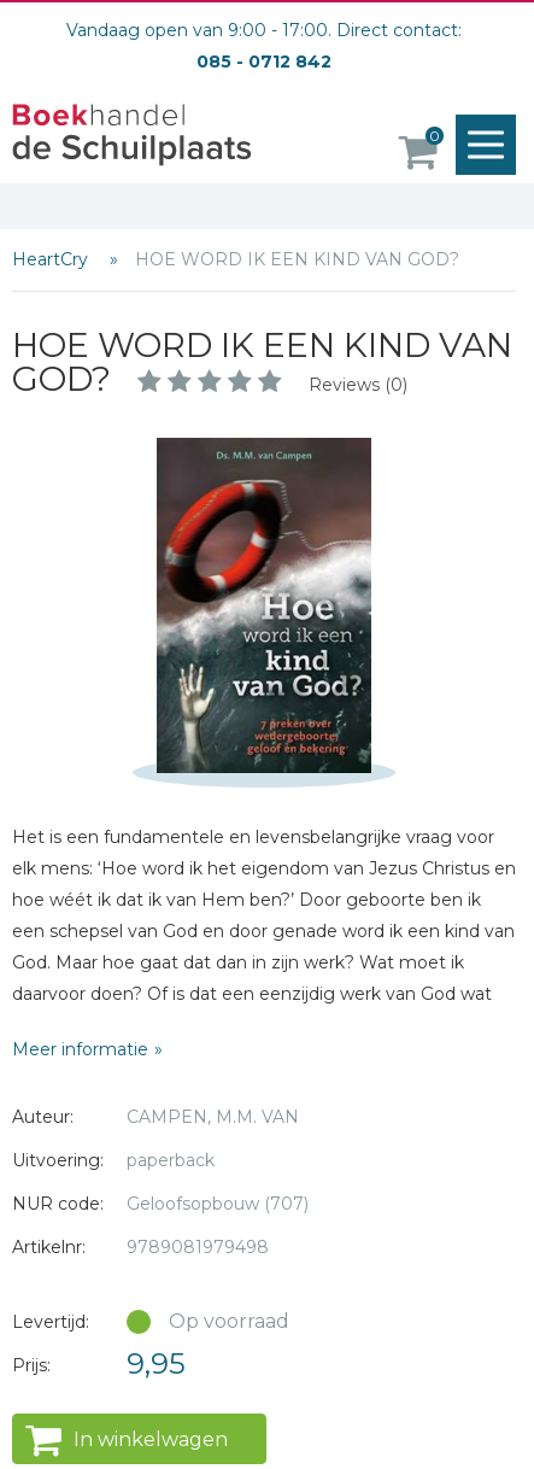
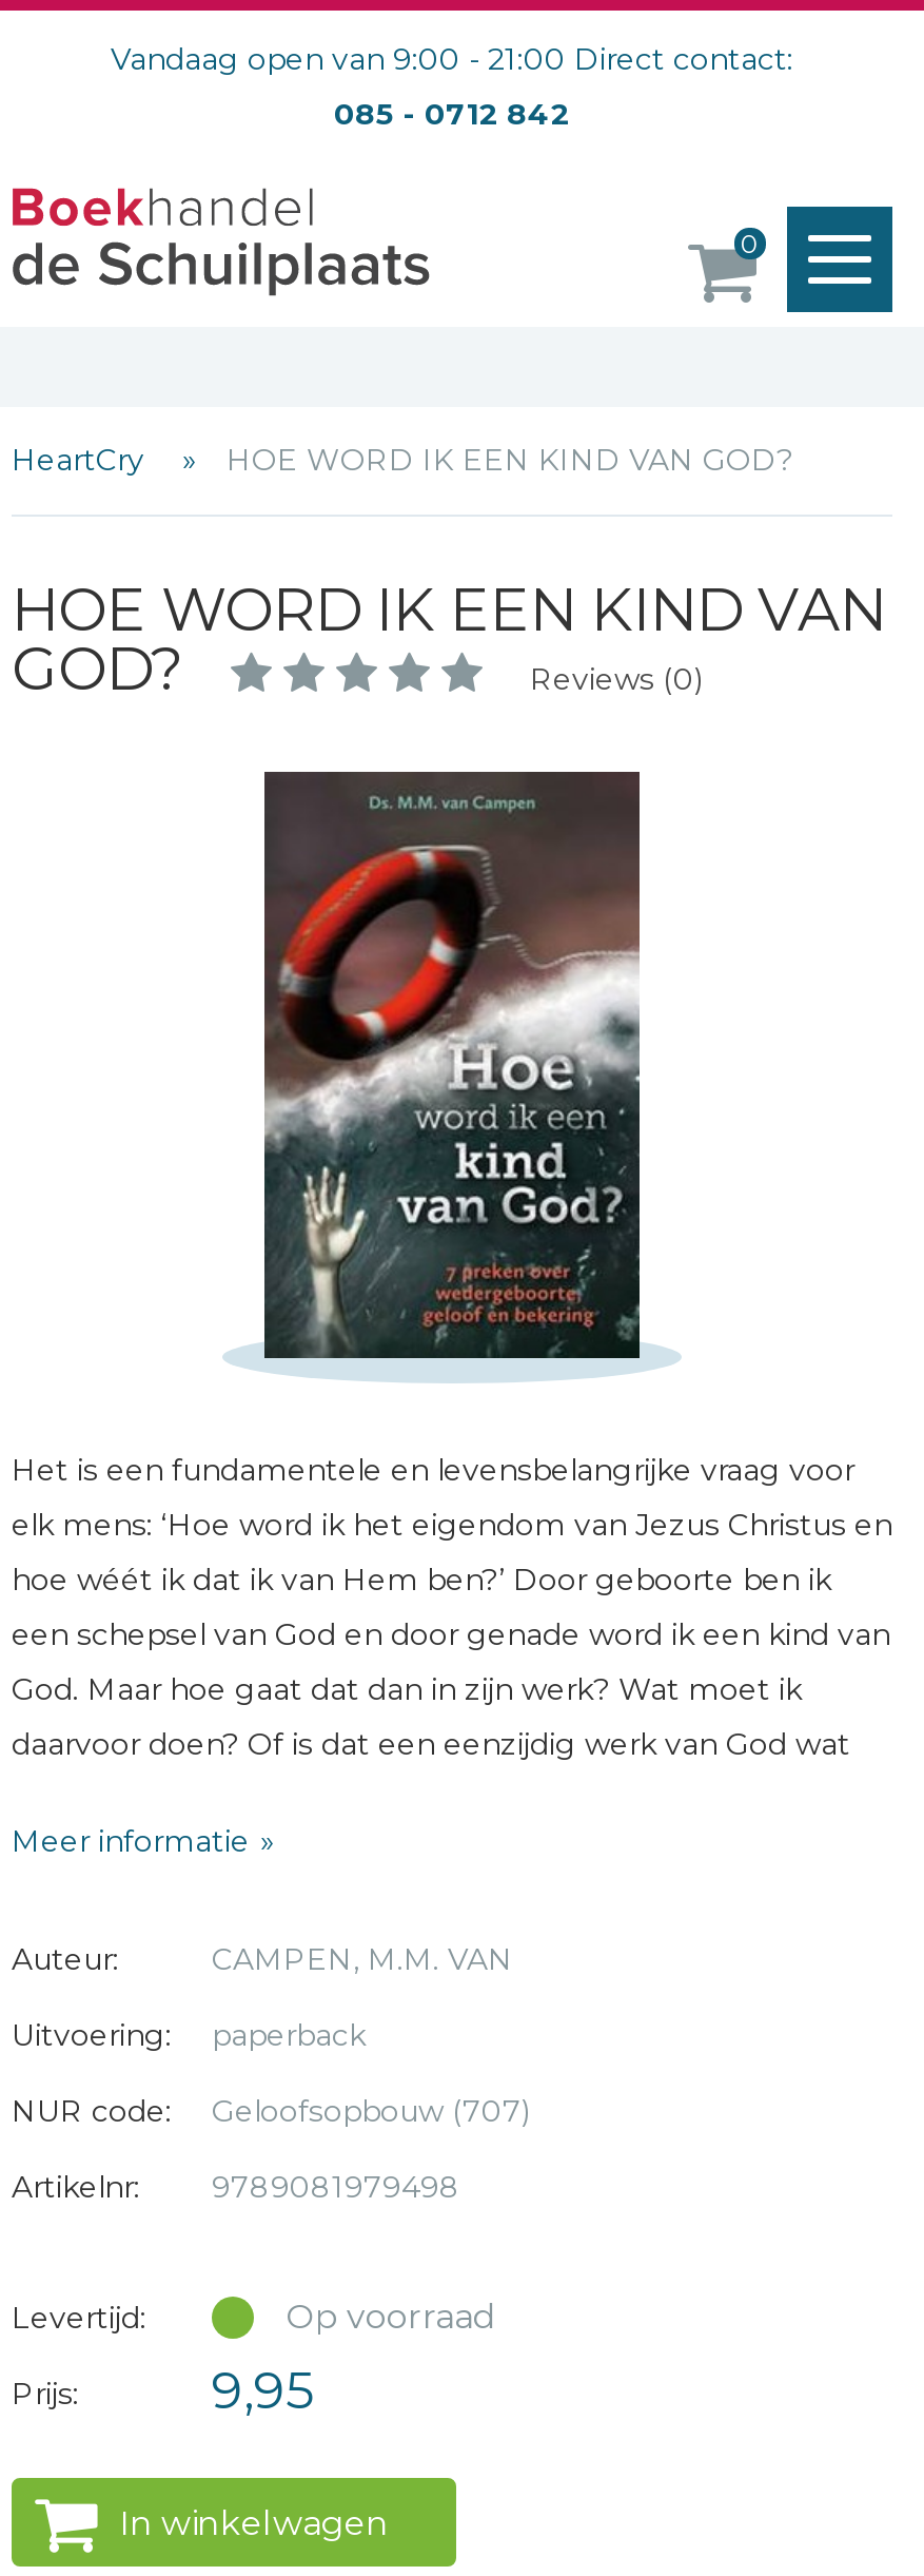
- Vandaag open van 9:00 - 17:00. Direct contact:
+ Vandaag open van 9:00 - 21:00 Direct contact:
